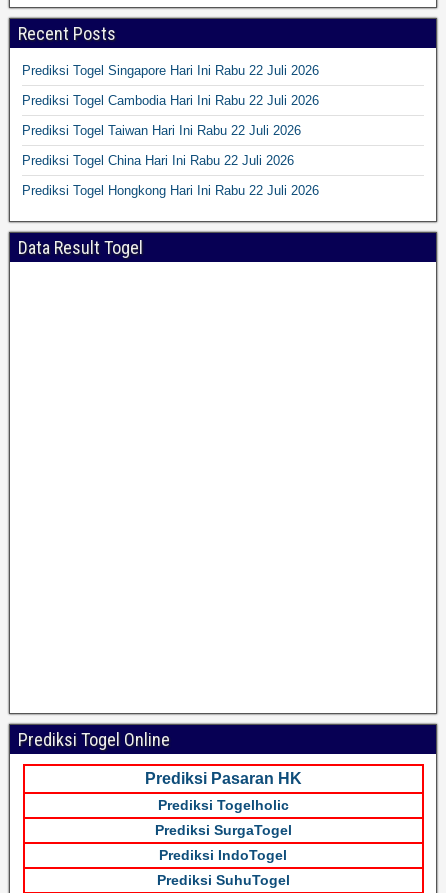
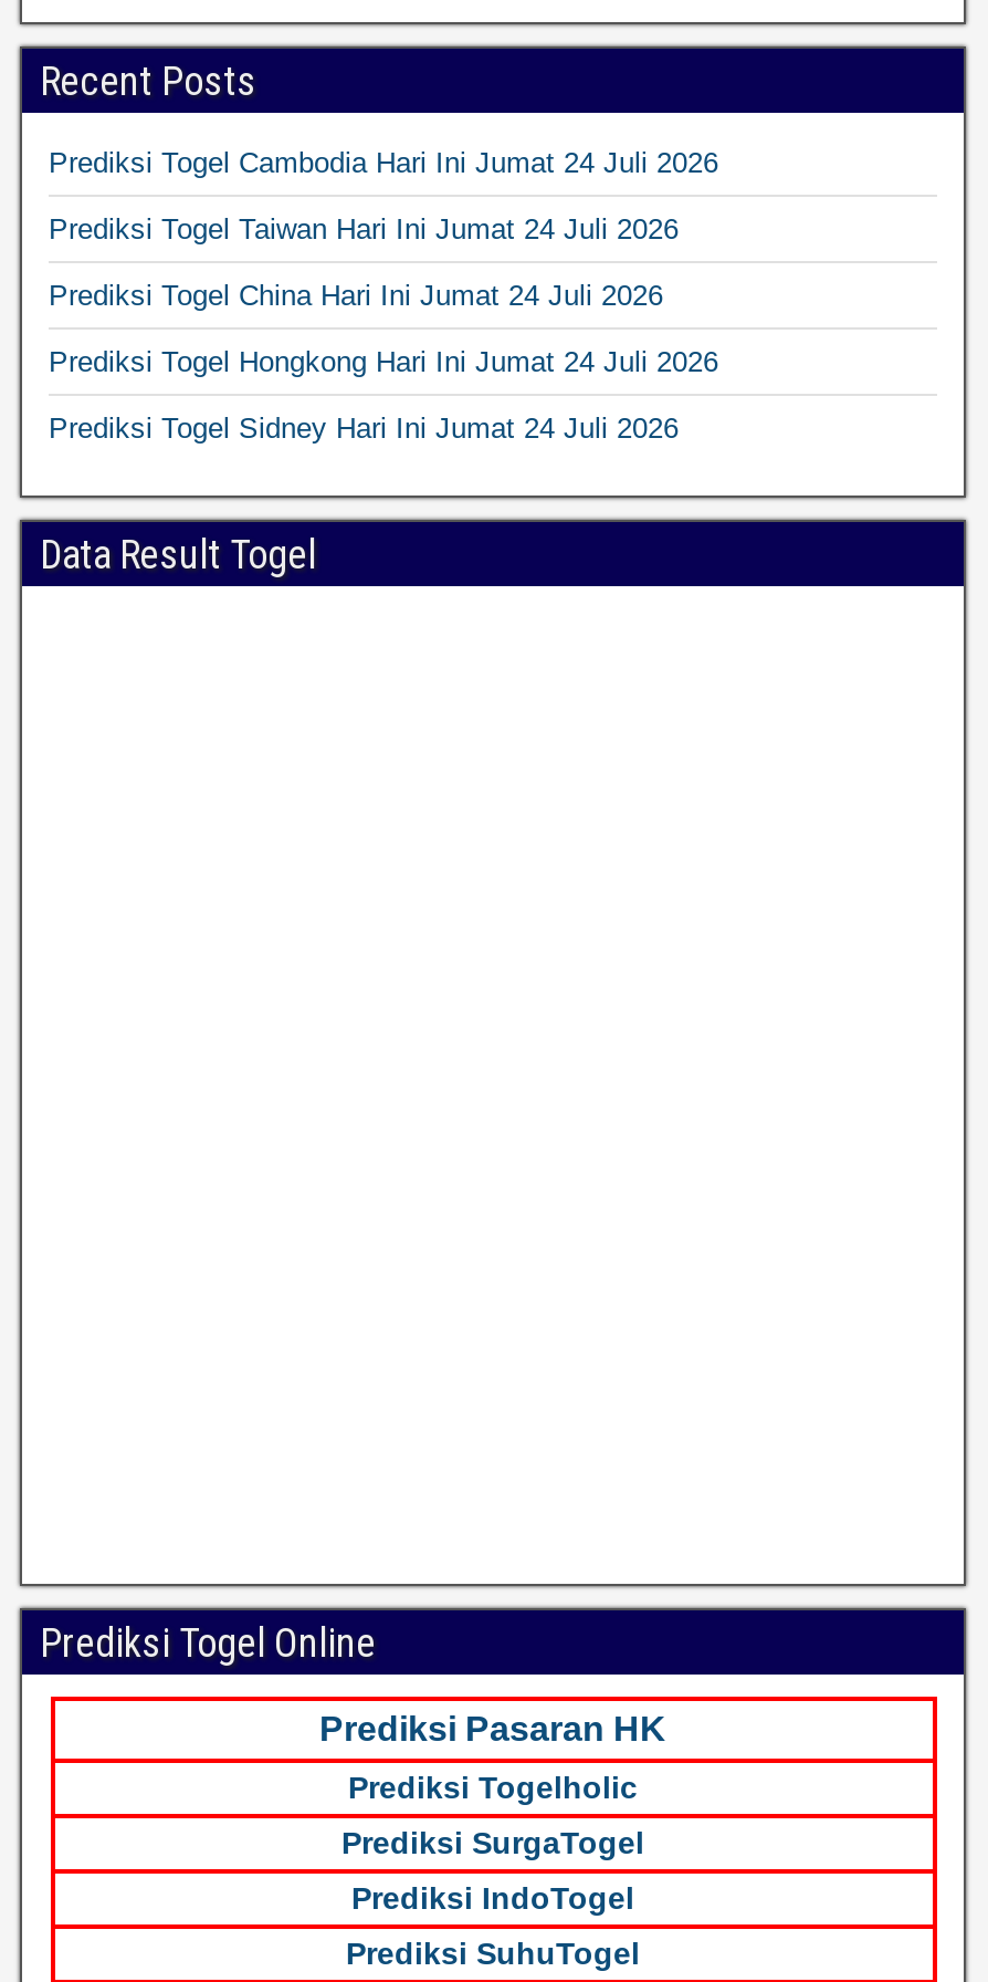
- Prediksi Togel Singapore Hari Ini Rabu 22 Juli 2026
+ Prediksi Togel Cambodia Hari Ini Jumat 24 Juli 2026

- Prediksi Togel Cambodia Hari Ini Rabu 22 Juli 2026
+ Prediksi Togel Taiwan Hari Ini Jumat 24 Juli 2026

- Prediksi Togel Taiwan Hari Ini Rabu 22 Juli 2026
+ Prediksi Togel China Hari Ini Jumat 24 Juli 2026

- Prediksi Togel China Hari Ini Rabu 22 Juli 2026
+ Prediksi Togel Hongkong Hari Ini Jumat 24 Juli 2026

- Prediksi Togel Hongkong Hari Ini Rabu 22 Juli 2026
+ Prediksi Togel Sidney Hari Ini Jumat 24 Juli 2026
